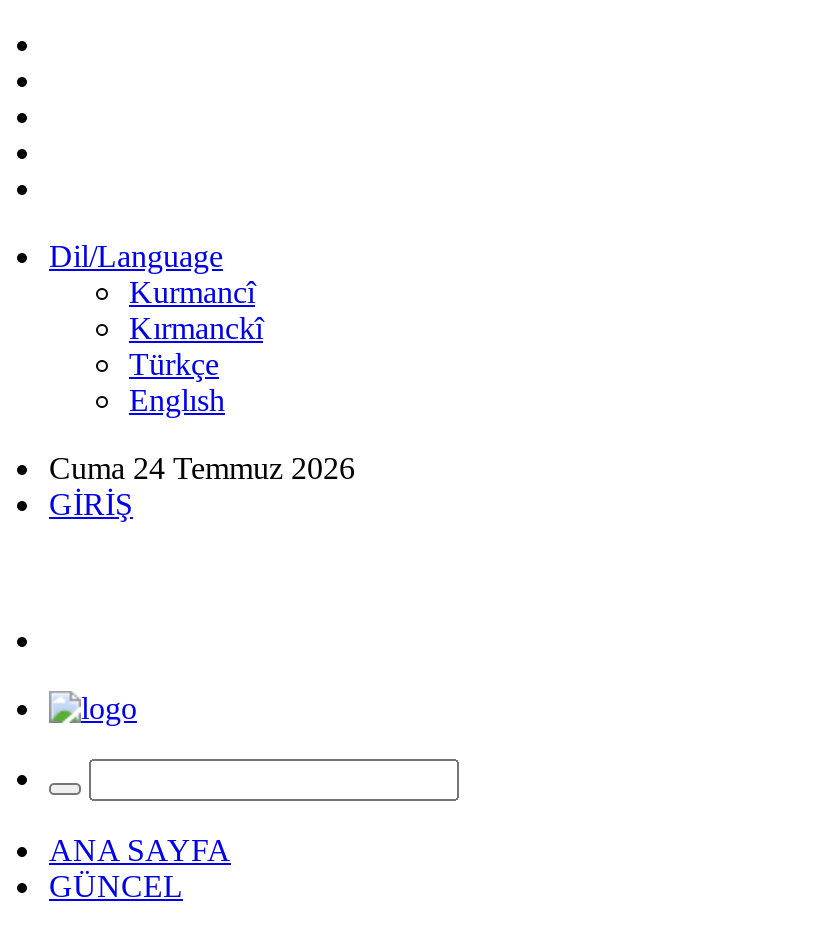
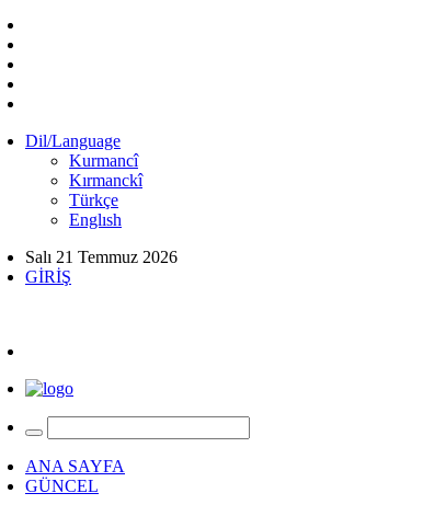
- Cuma 24 Temmuz 2026
+ Salı 21 Temmuz 2026
